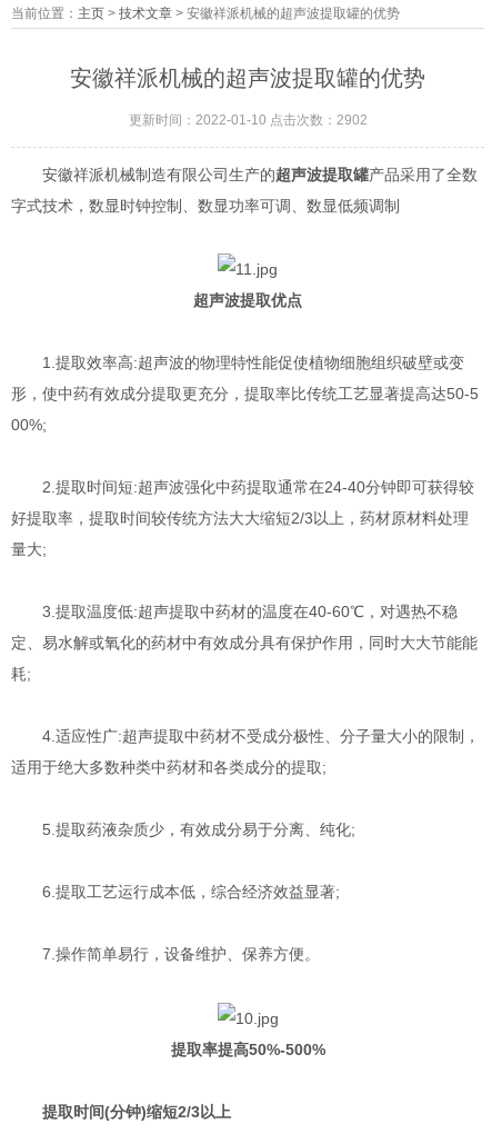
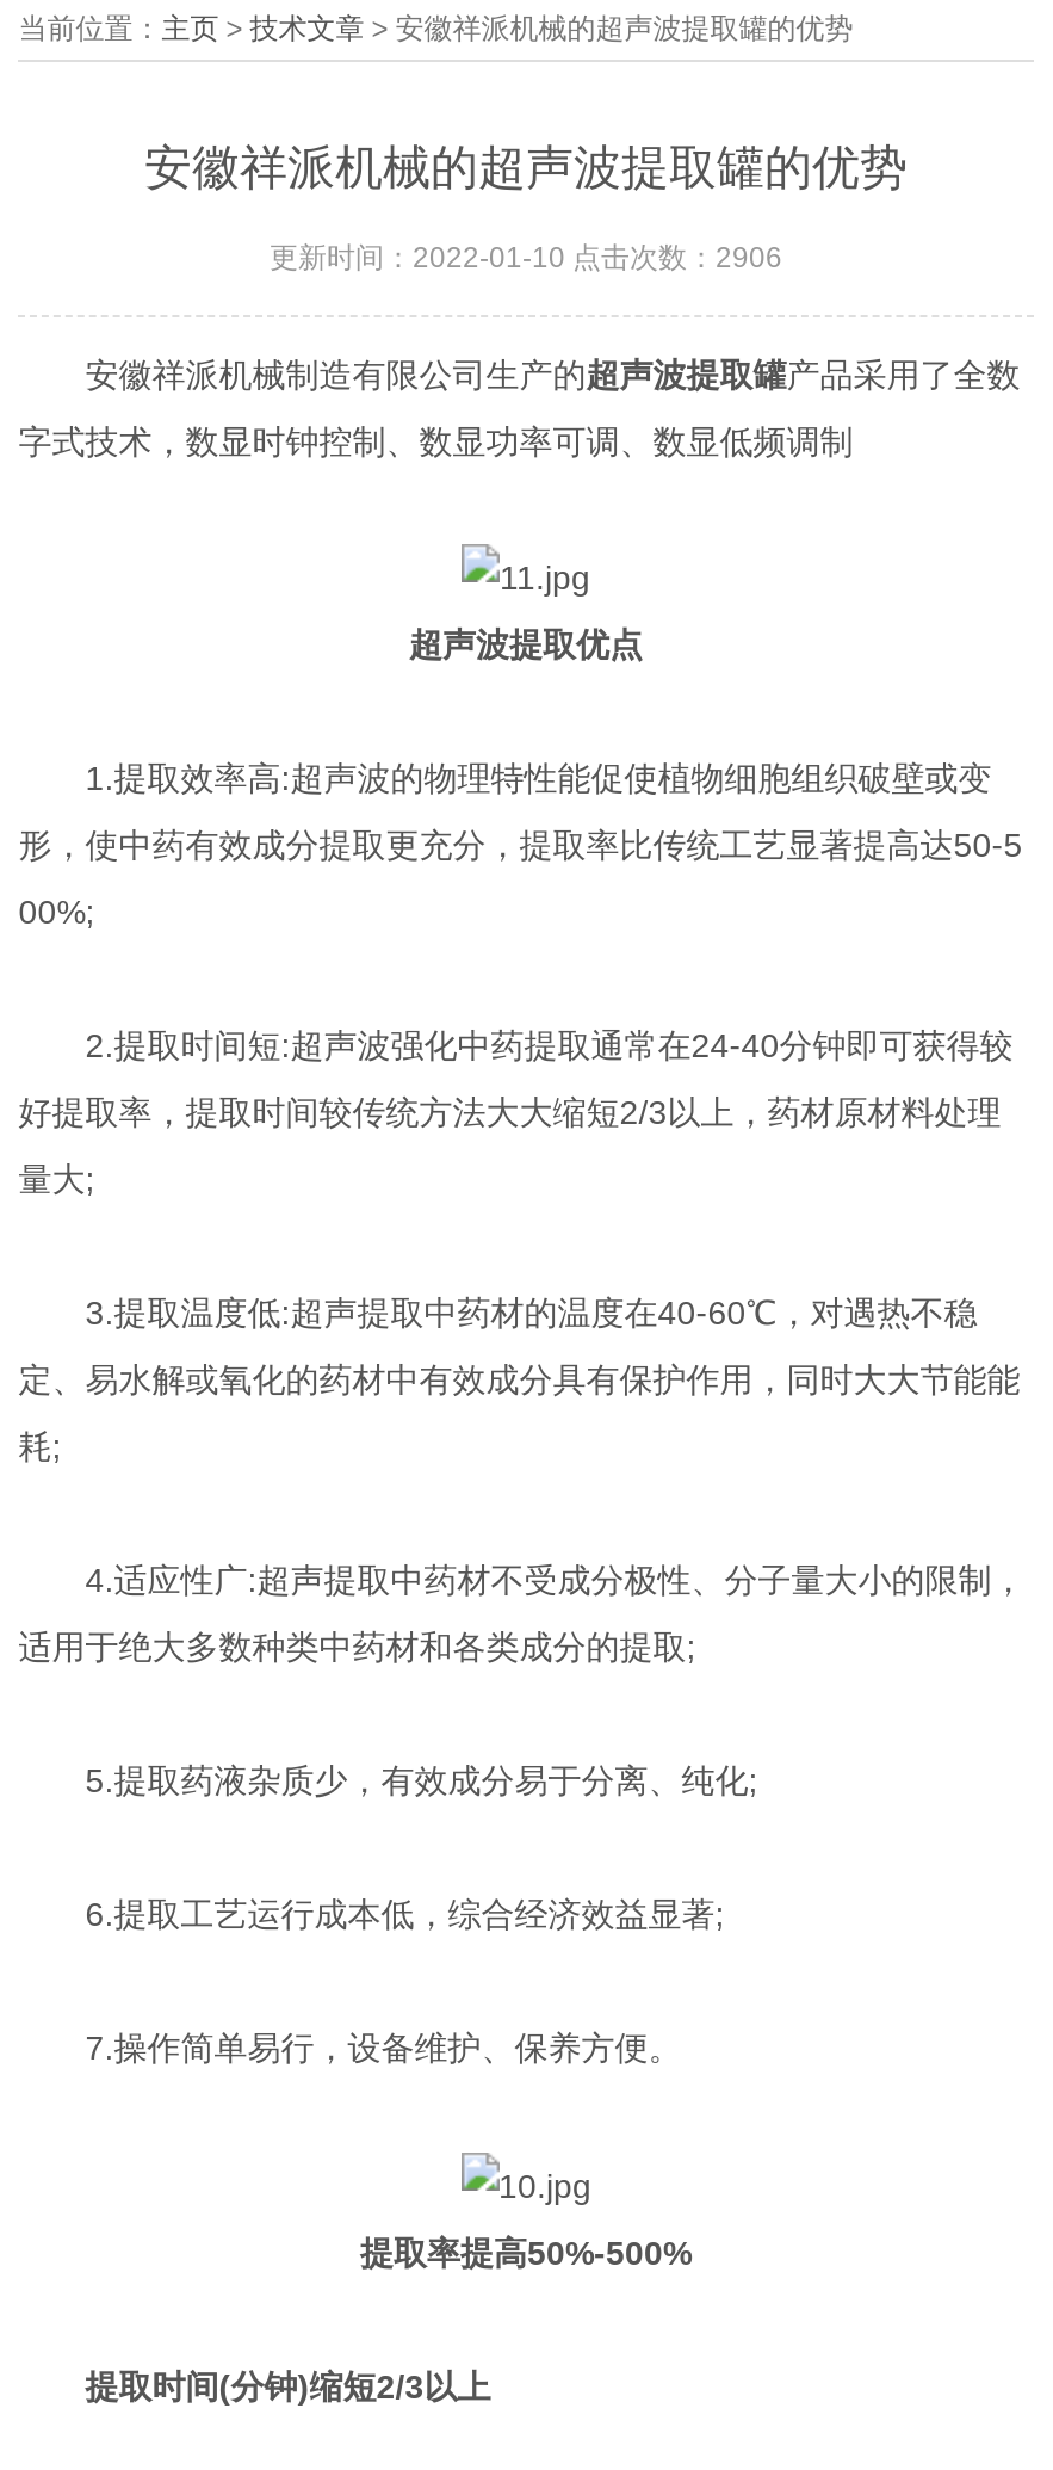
- 更新时间：2022-01-10 点击次数：2902
+ 更新时间：2022-01-10 点击次数：2906
